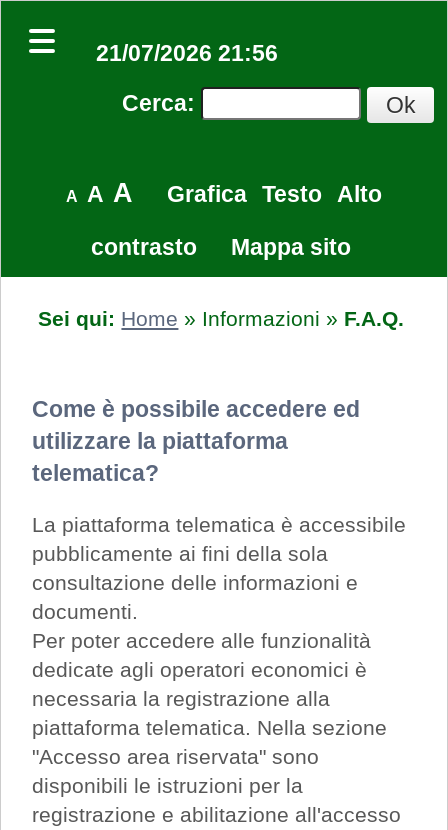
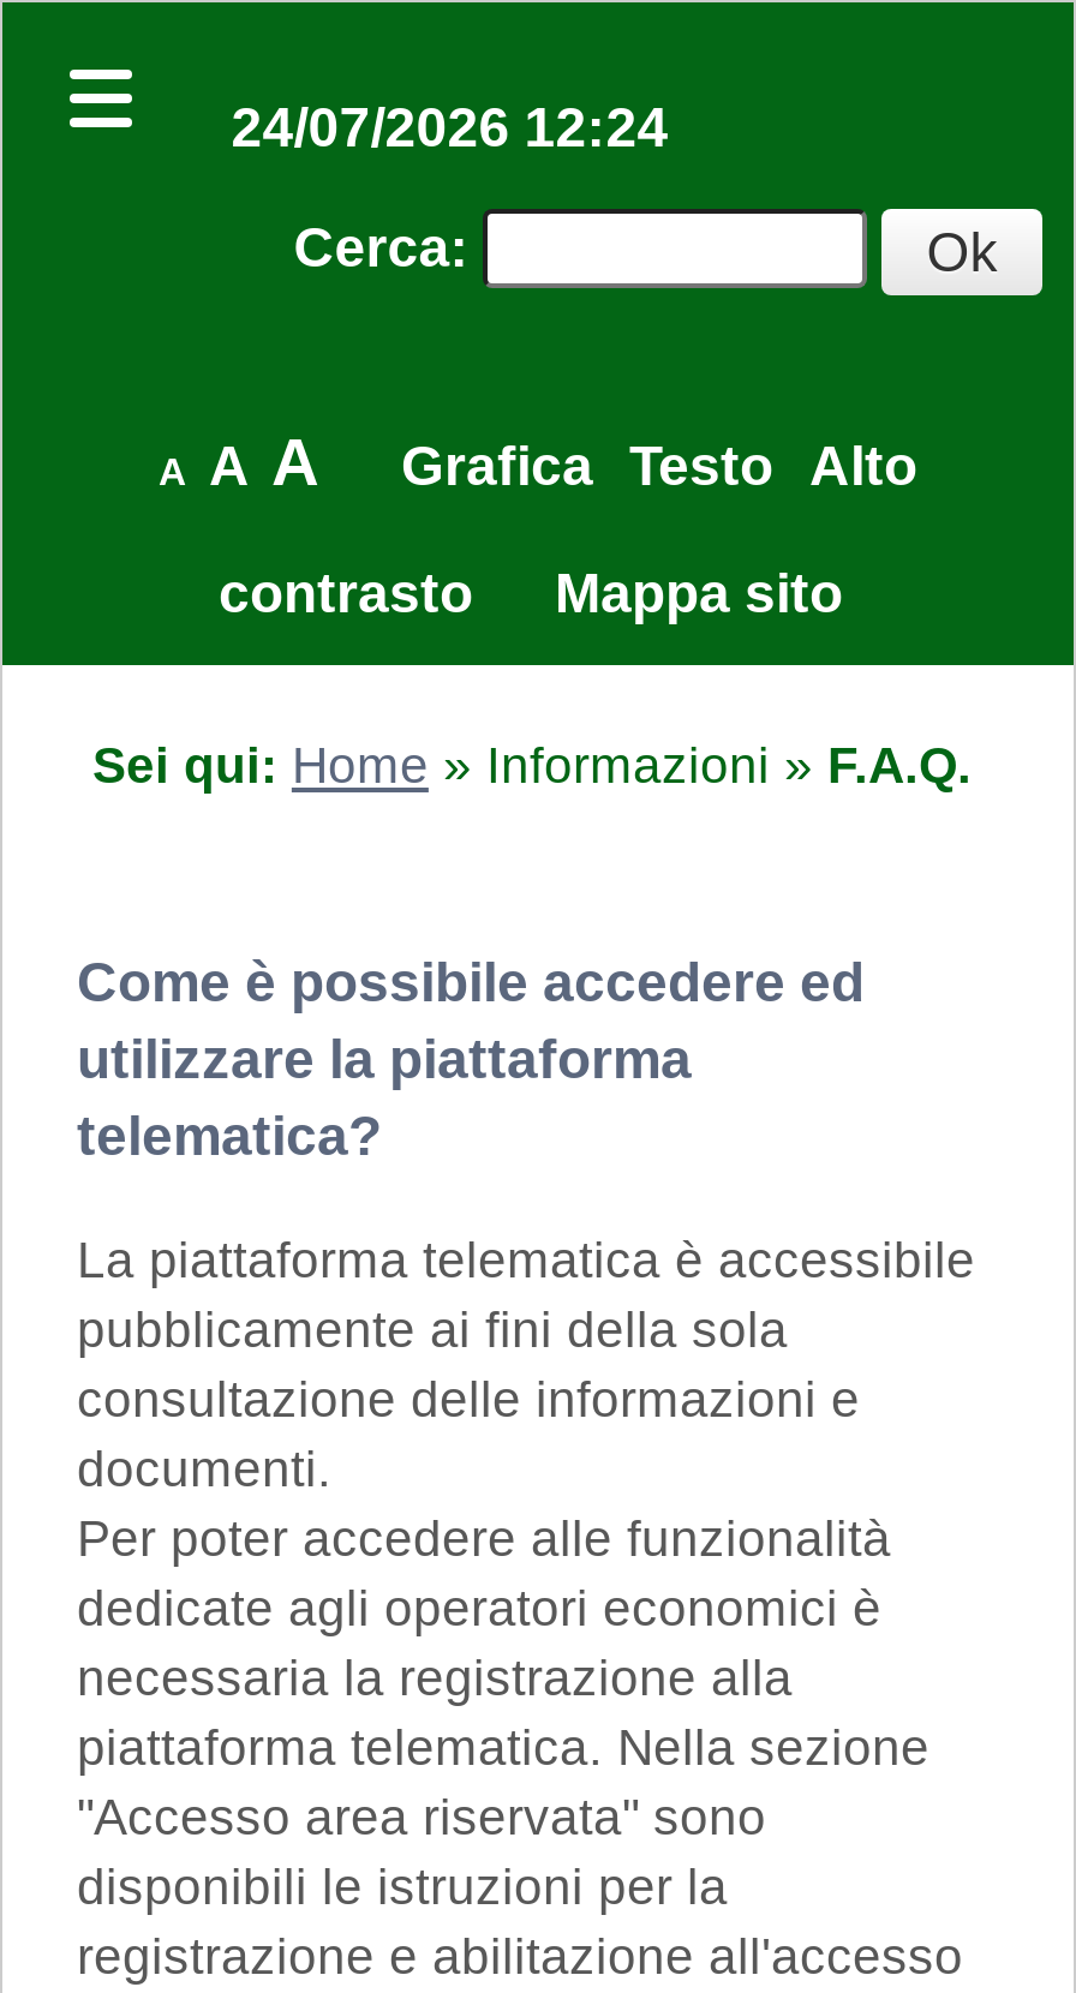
- 21/07/2026 21:56
+ 24/07/2026 12:24
